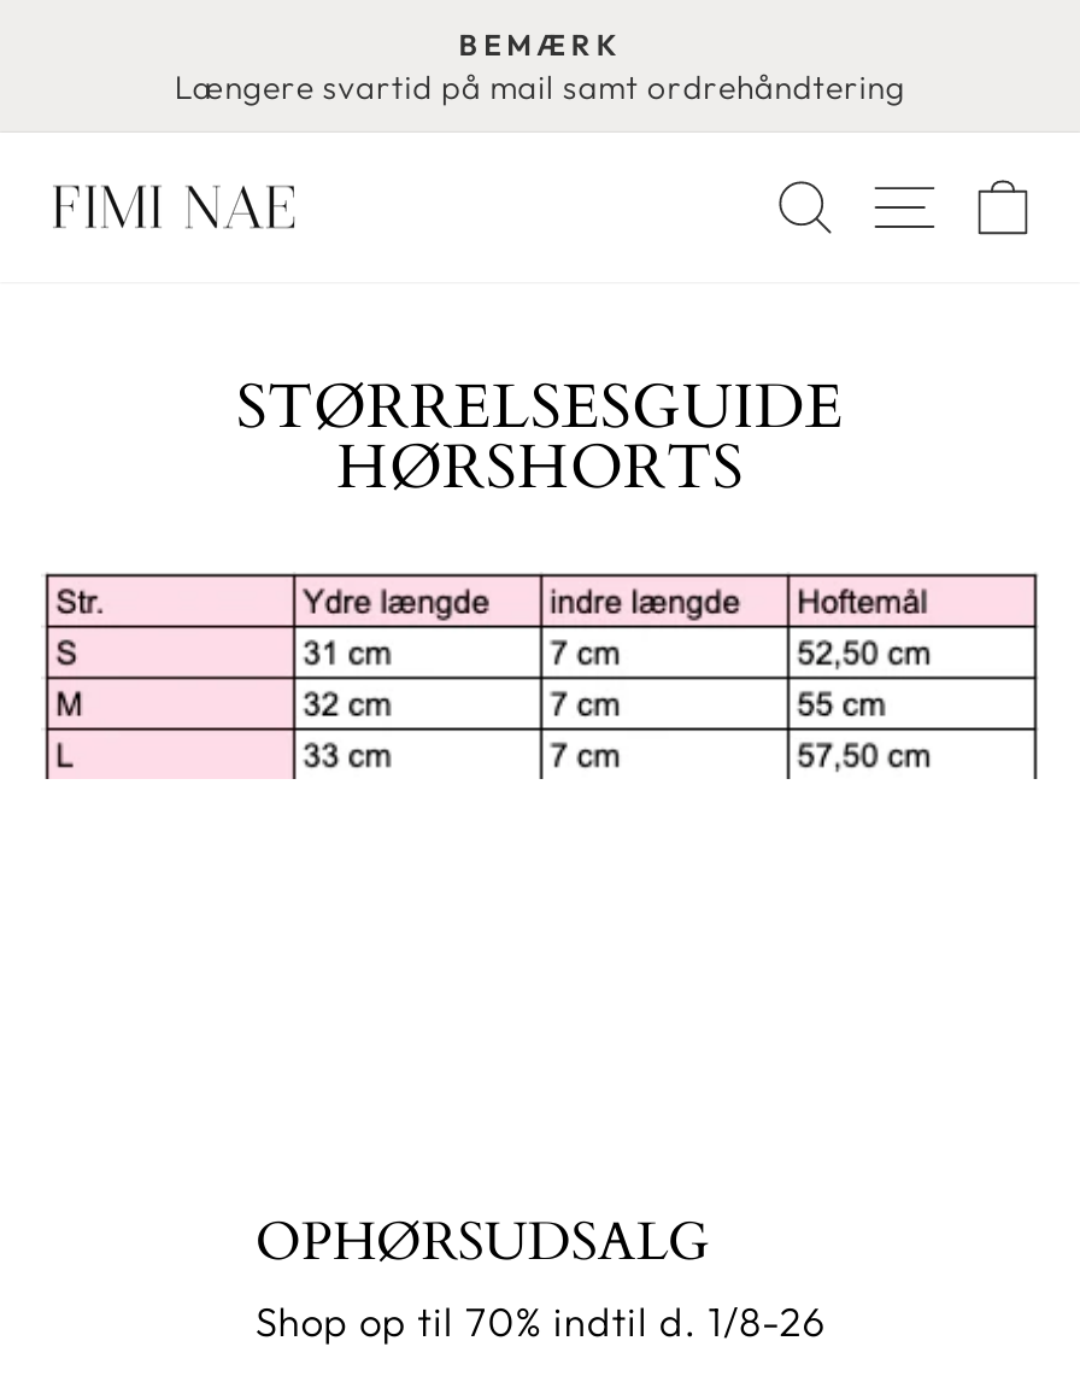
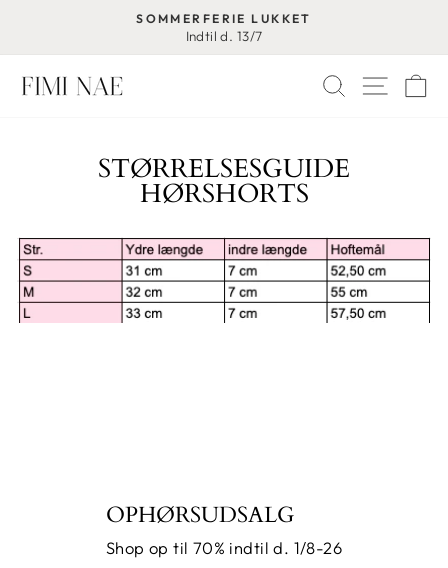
- BEMÆRK
- Længere svartid på mail samt ordrehåndtering
+ SOMMERFERIE LUKKET
+ Indtil d. 13/7
